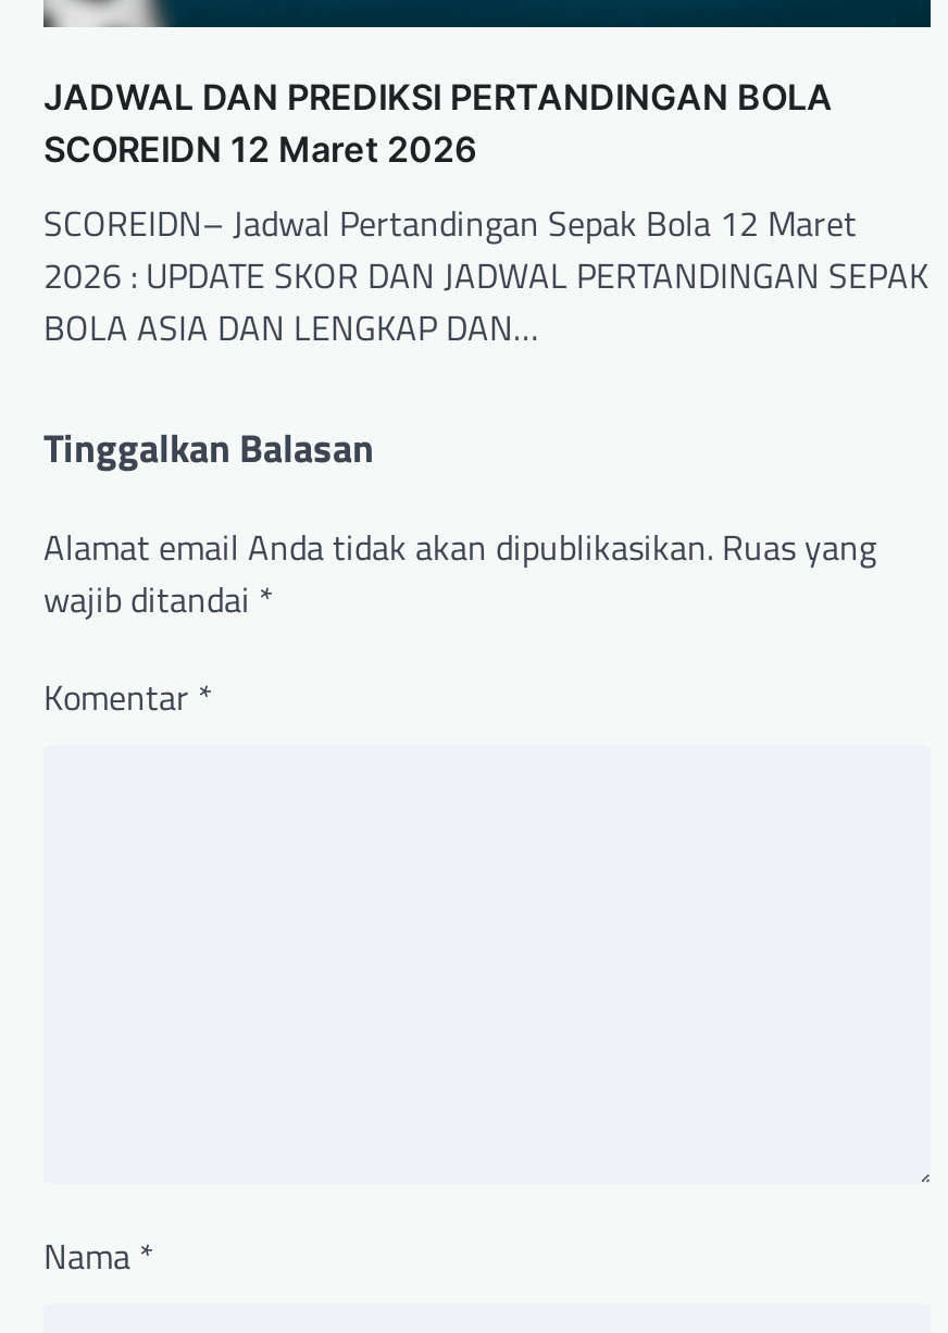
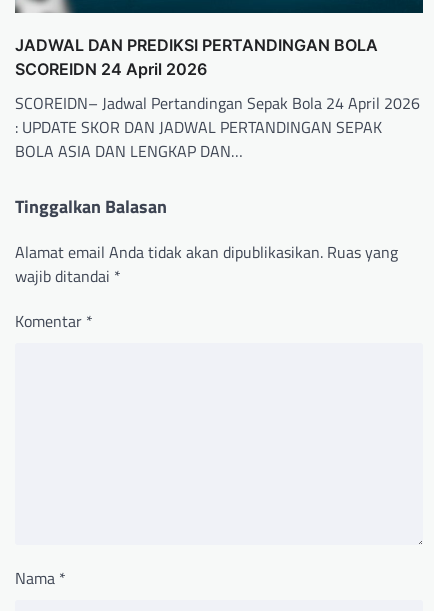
- SCOREIDN 12 Maret 2026
+ SCOREIDN 24 April 2026

- SCOREIDN– Jadwal Pertandingan Sepak Bola 12 Maret
- 2026 : UPDATE SKOR DAN JADWAL PERTANDINGAN SEPAK
+ SCOREIDN– Jadwal Pertandingan Sepak Bola 24 April 2026
+ : UPDATE SKOR DAN JADWAL PERTANDINGAN SEPAK
